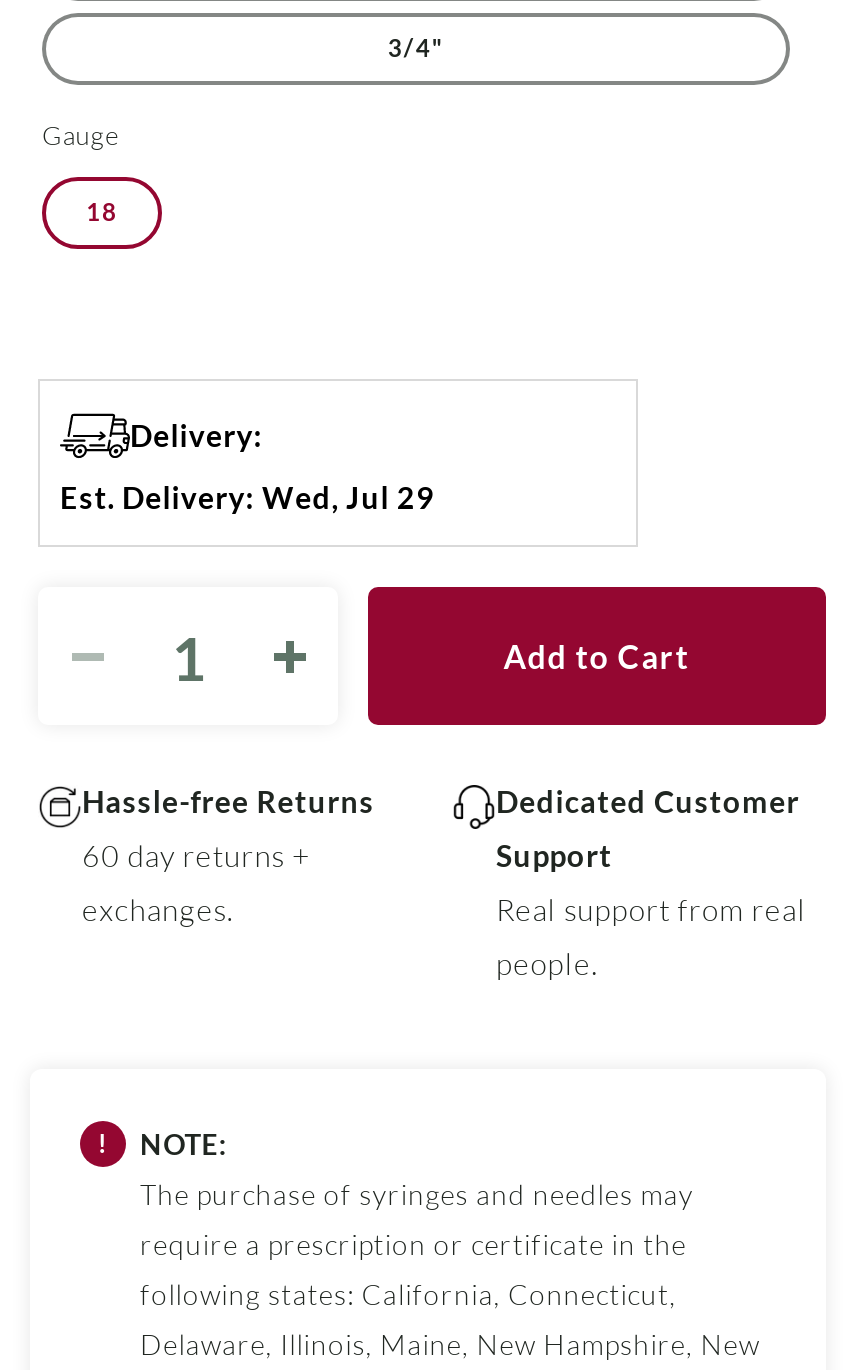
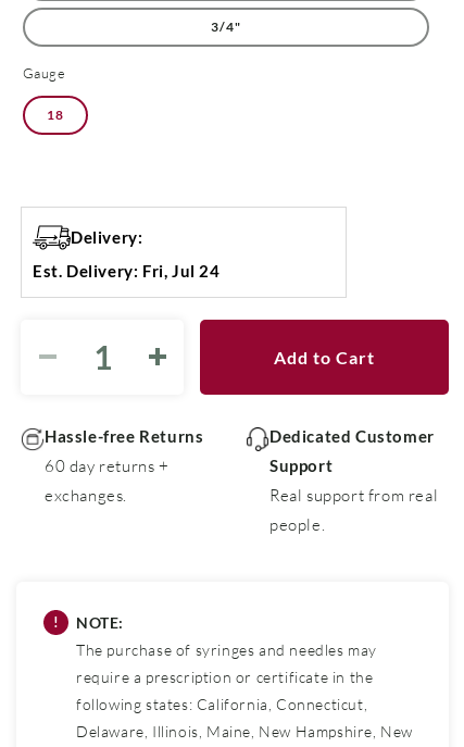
- Est. Delivery: Wed, Jul 29
+ Est. Delivery: Fri, Jul 24
